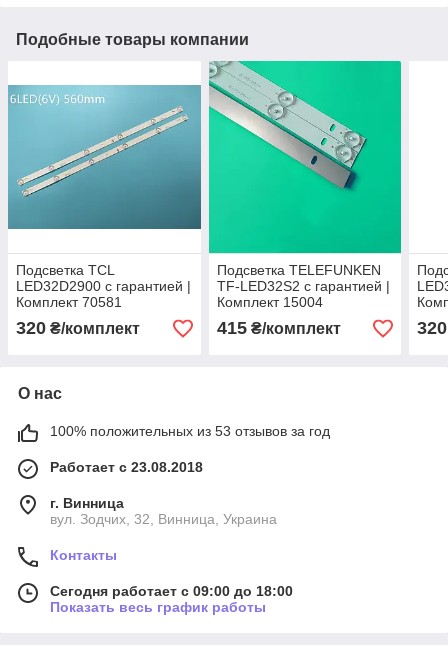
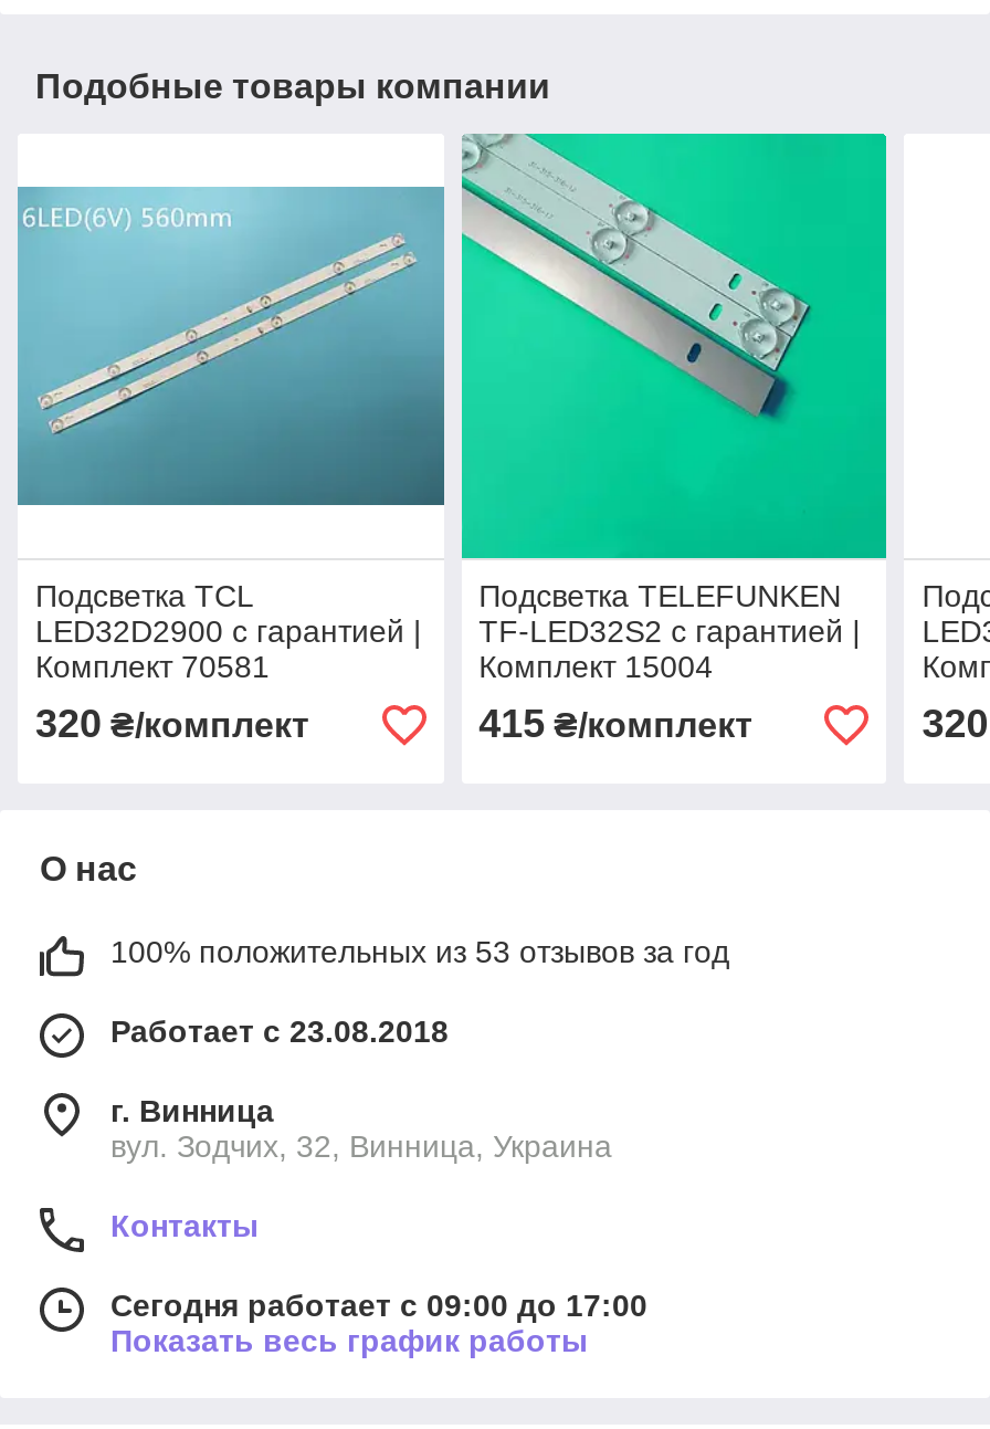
- Сегодня работает с 09:00 до 18:00
+ Сегодня работает с 09:00 до 17:00
